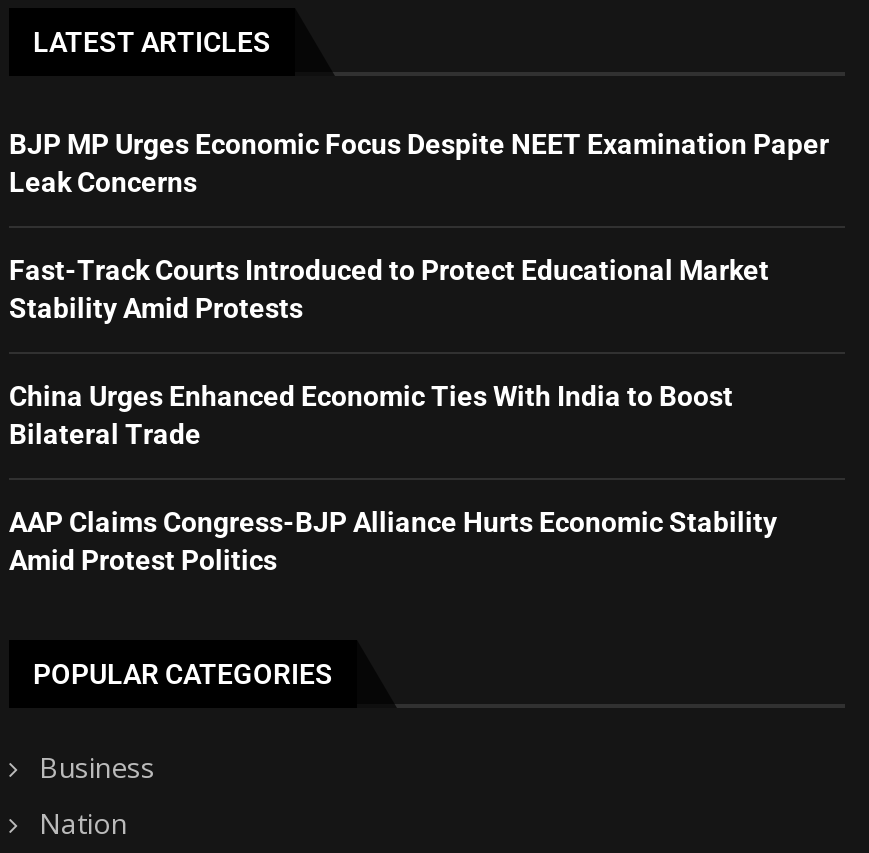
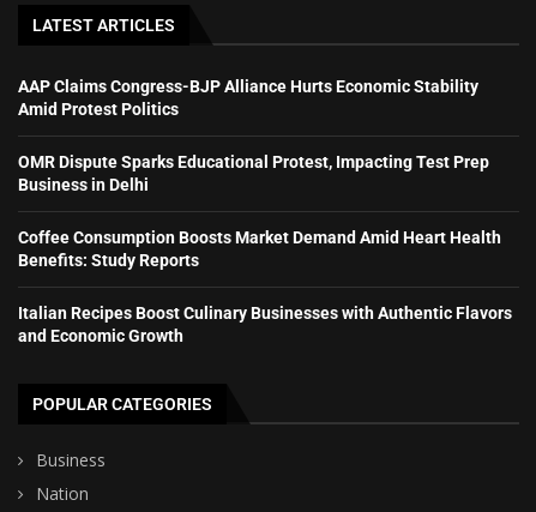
- BJP MP Urges Economic Focus Despite NEET Examination Paper
- Leak Concerns
- Fast-Track Courts Introduced to Protect Educational Market
- Stability Amid Protests
- China Urges Enhanced Economic Ties With India to Boost
- Bilateral Trade

moved up: AAP Claims Congress-BJP Alliance Hurts Economic Stability | Amid Protest Politics

+ OMR Dispute Sparks Educational Protest, Impacting Test Prep
+ Business in Delhi
+ Coffee Consumption Boosts Market Demand Amid Heart Health
+ Benefits: Study Reports
+ Italian Recipes Boost Culinary Businesses with Authentic Flavors
+ and Economic Growth
